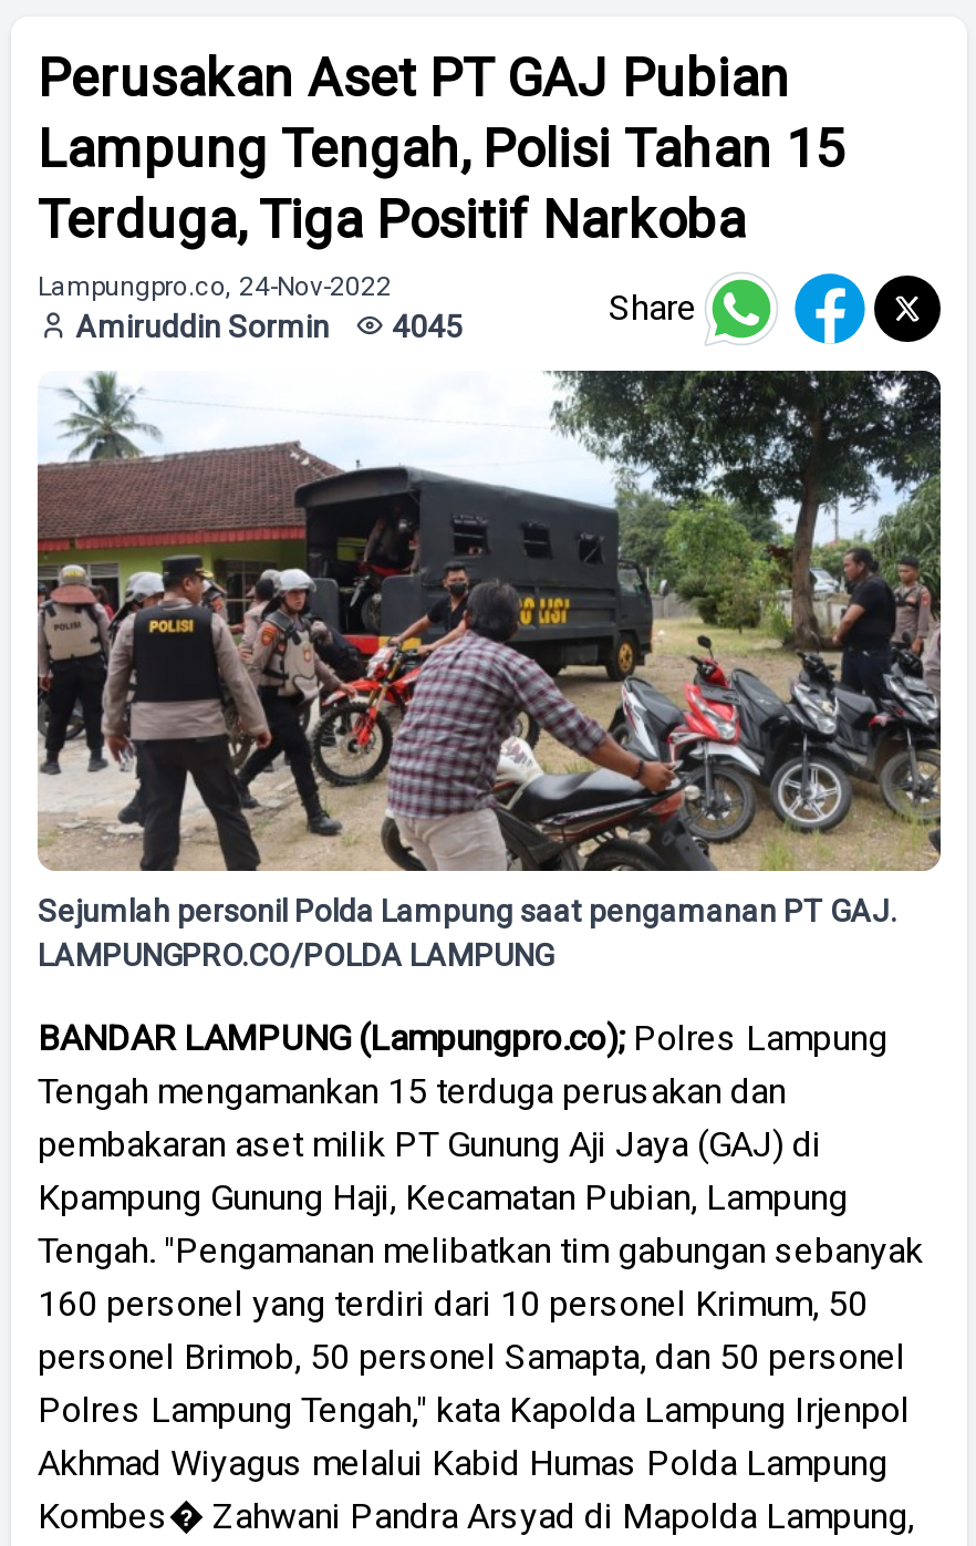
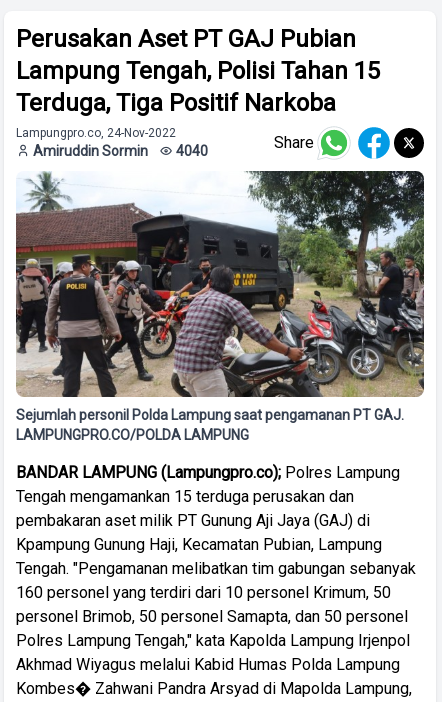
- Amiruddin Sormin 4045
+ Amiruddin Sormin 4040
